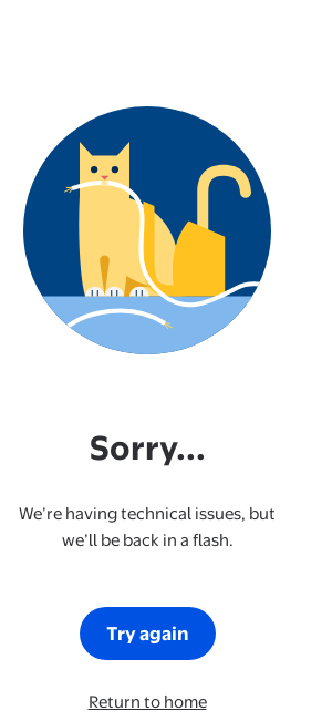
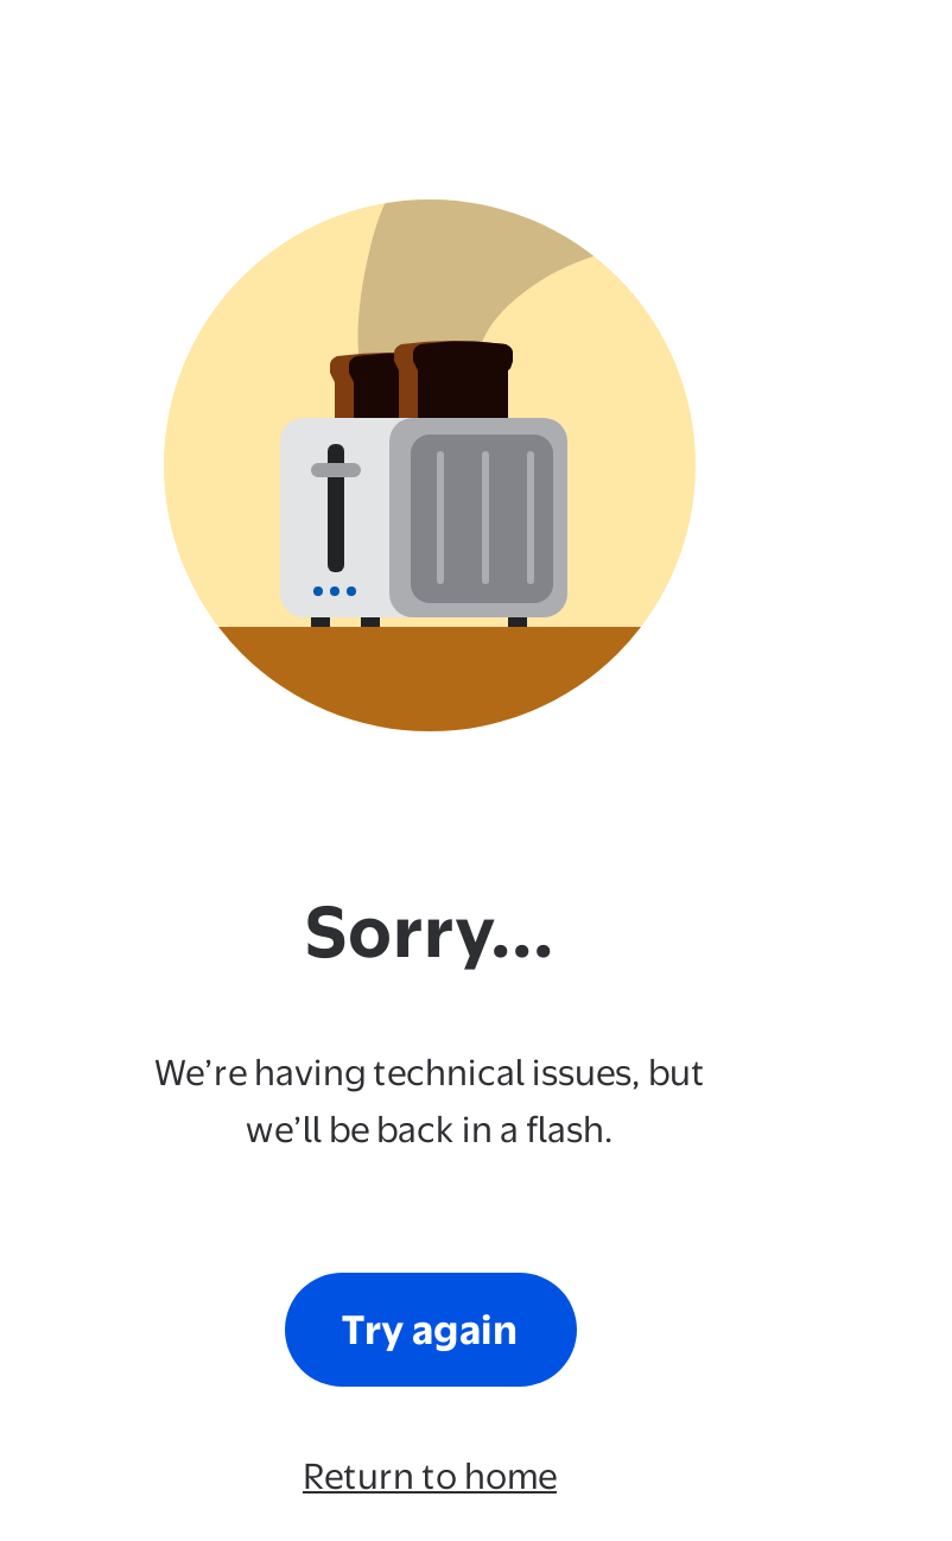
- [image]
+ [image]
